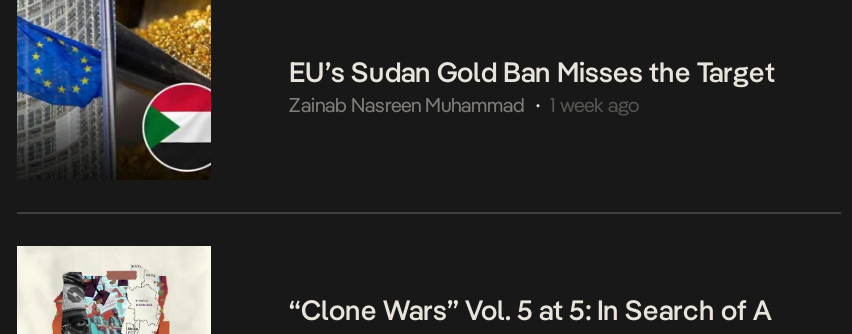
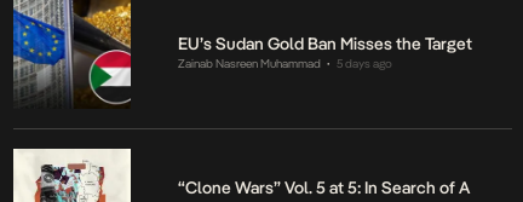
- Zainab Nasreen Muhammad 1 week ago
+ Zainab Nasreen Muhammad 5 days ago
